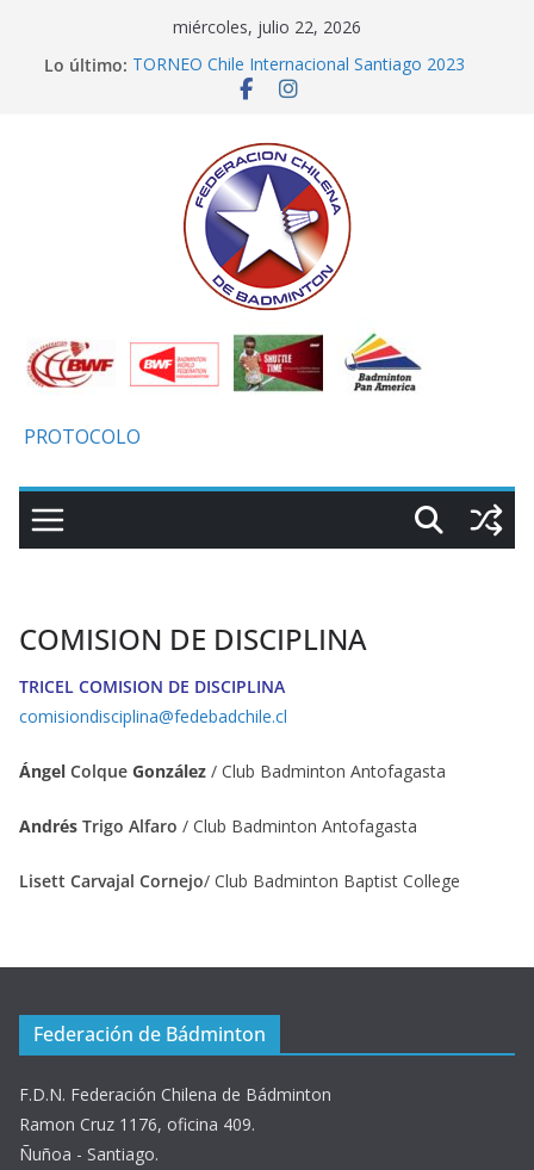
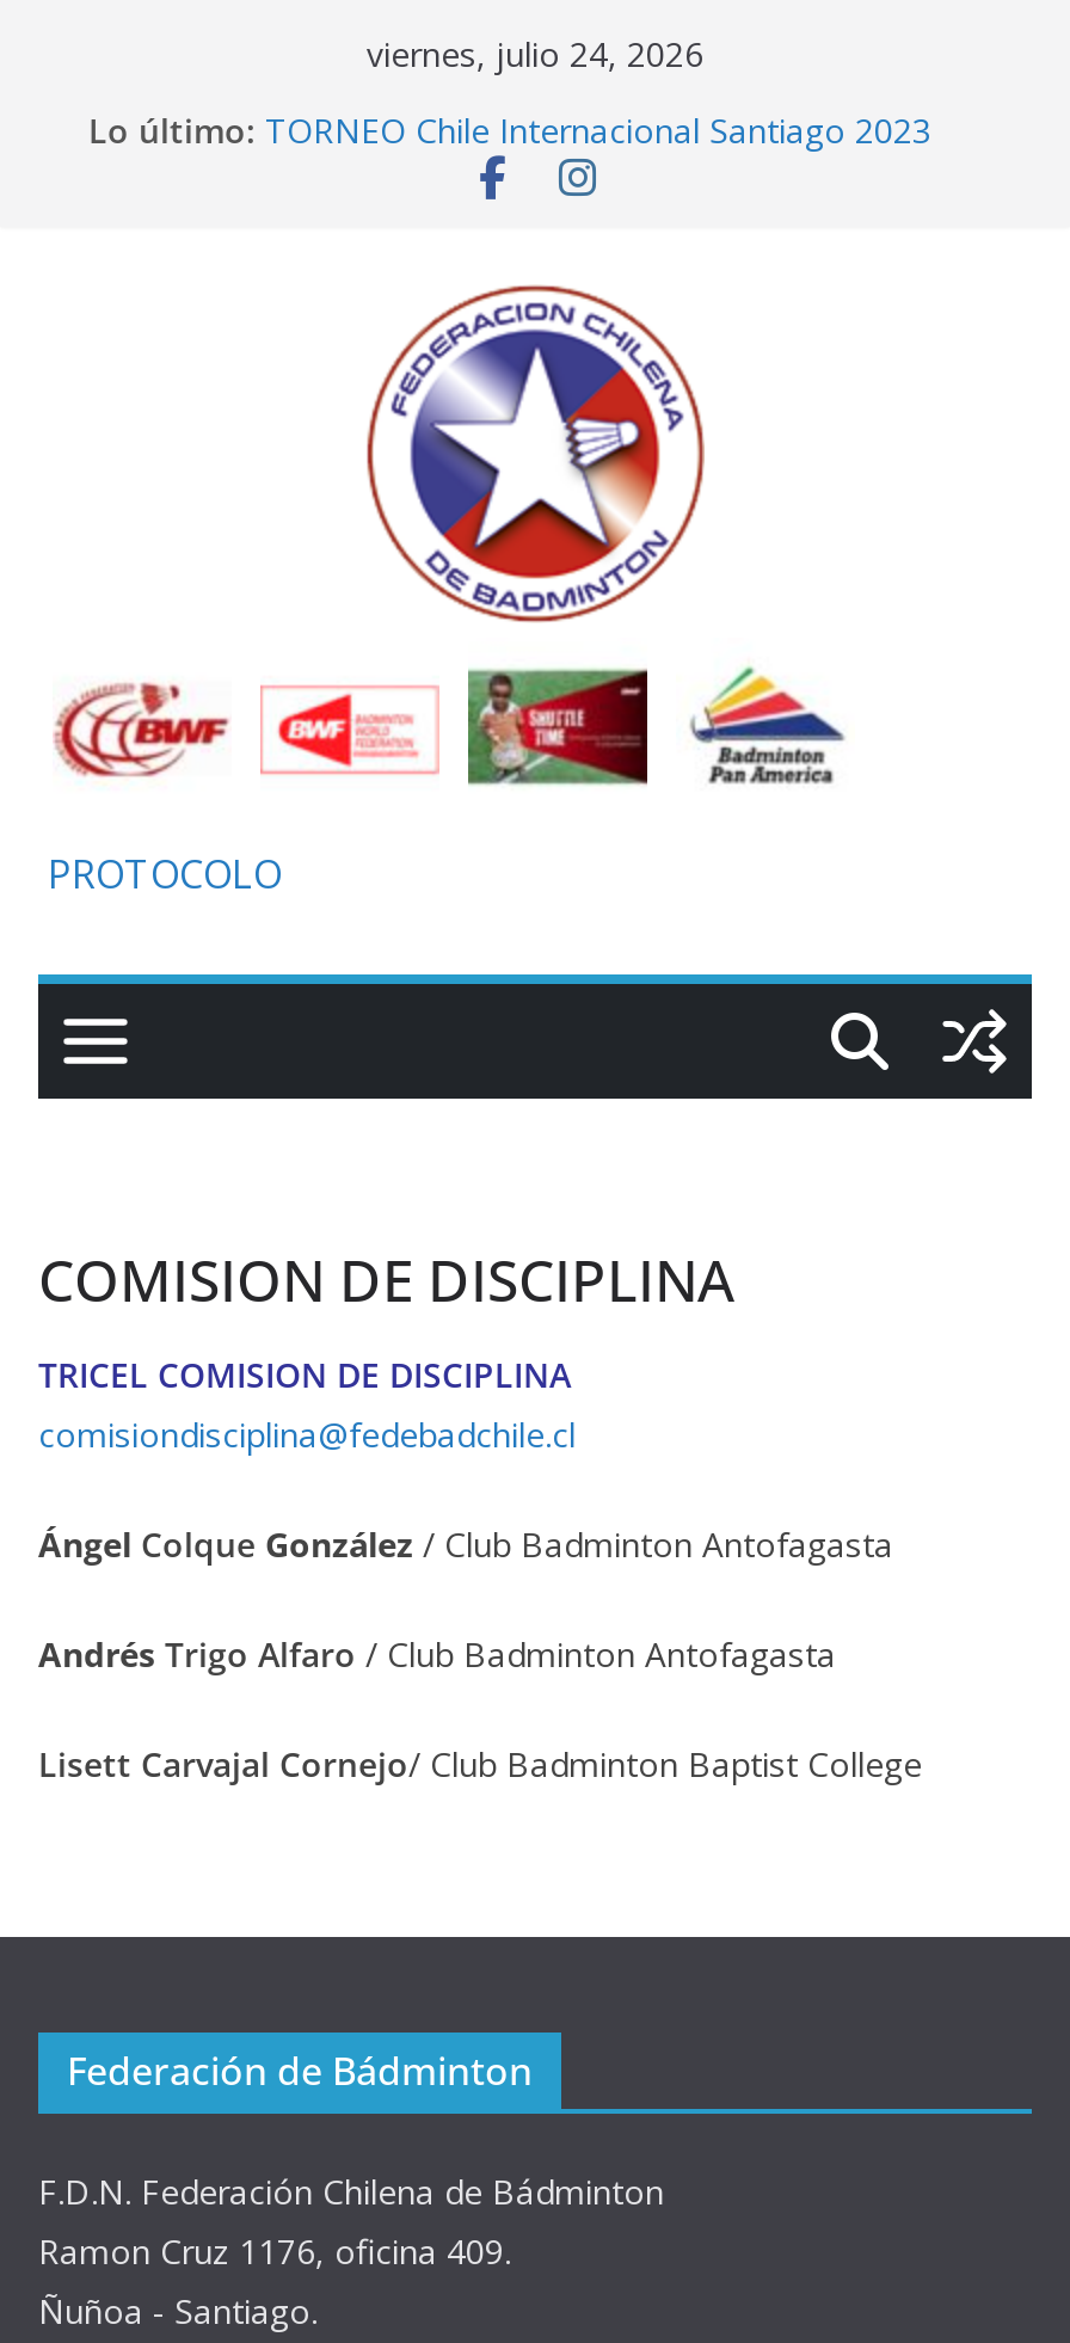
- miércoles, julio 22, 2026
+ viernes, julio 24, 2026
